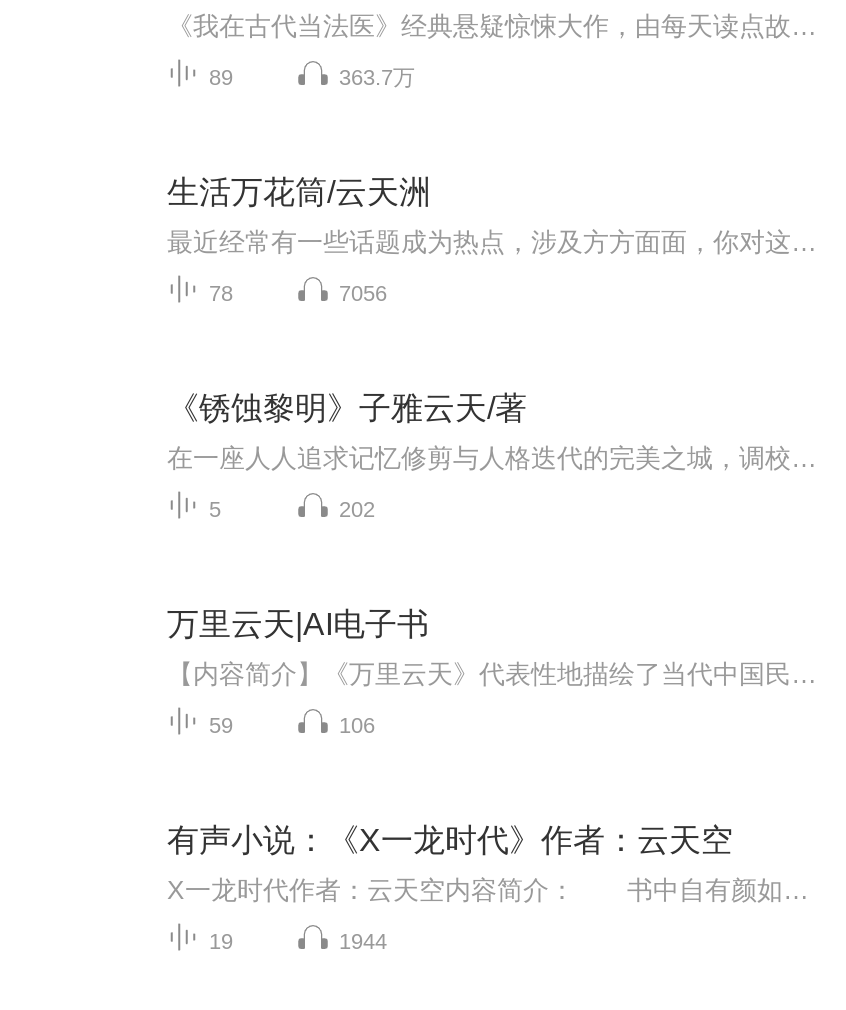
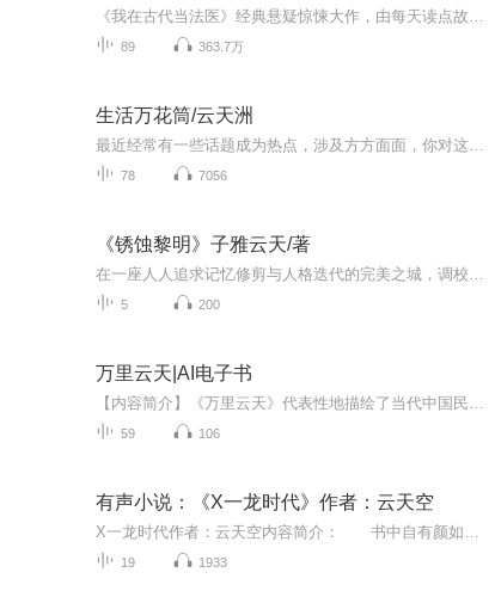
- 202
+ 200

- 1944
+ 1933
